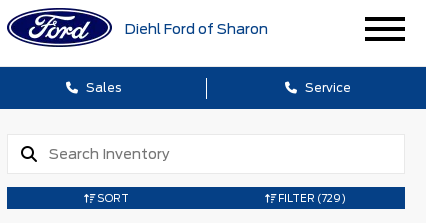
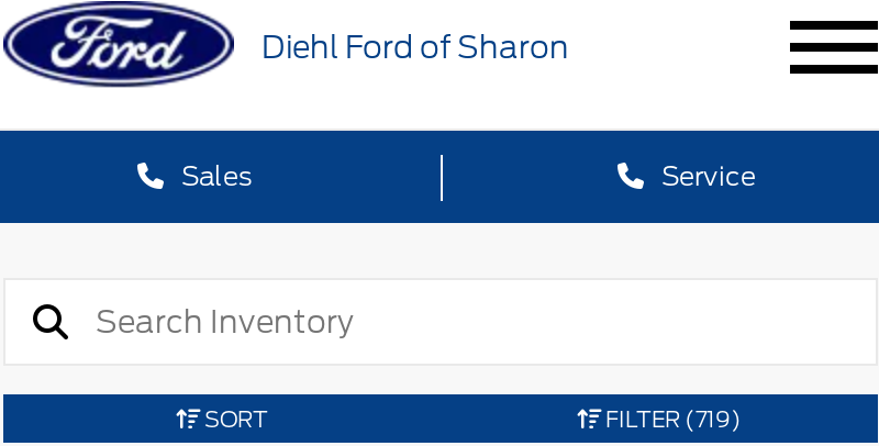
- FILTER (729)
+ FILTER (719)
